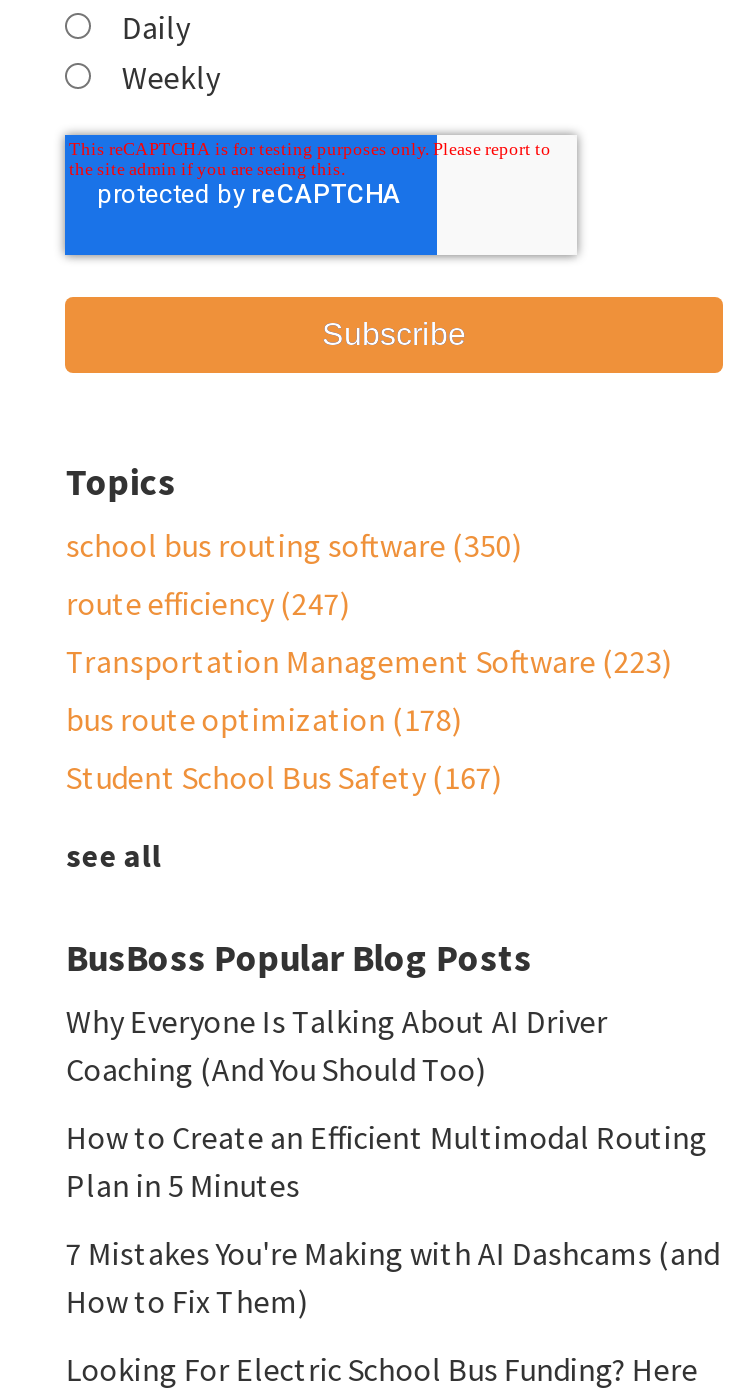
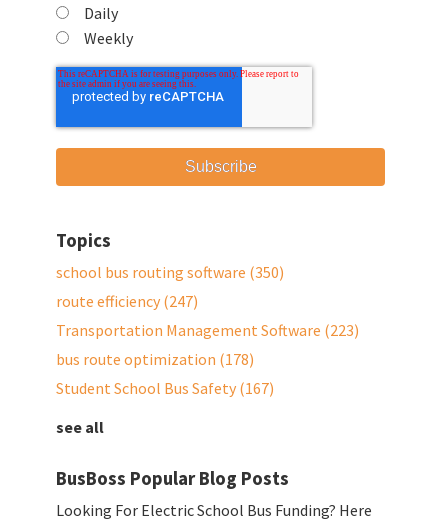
- Why Everyone Is Talking About AI Driver
- Coaching (And You Should Too)
- How to Create an Efficient Multimodal Routing
- Plan in 5 Minutes
- 7 Mistakes You're Making with AI Dashcams (and
- How to Fix Them)
